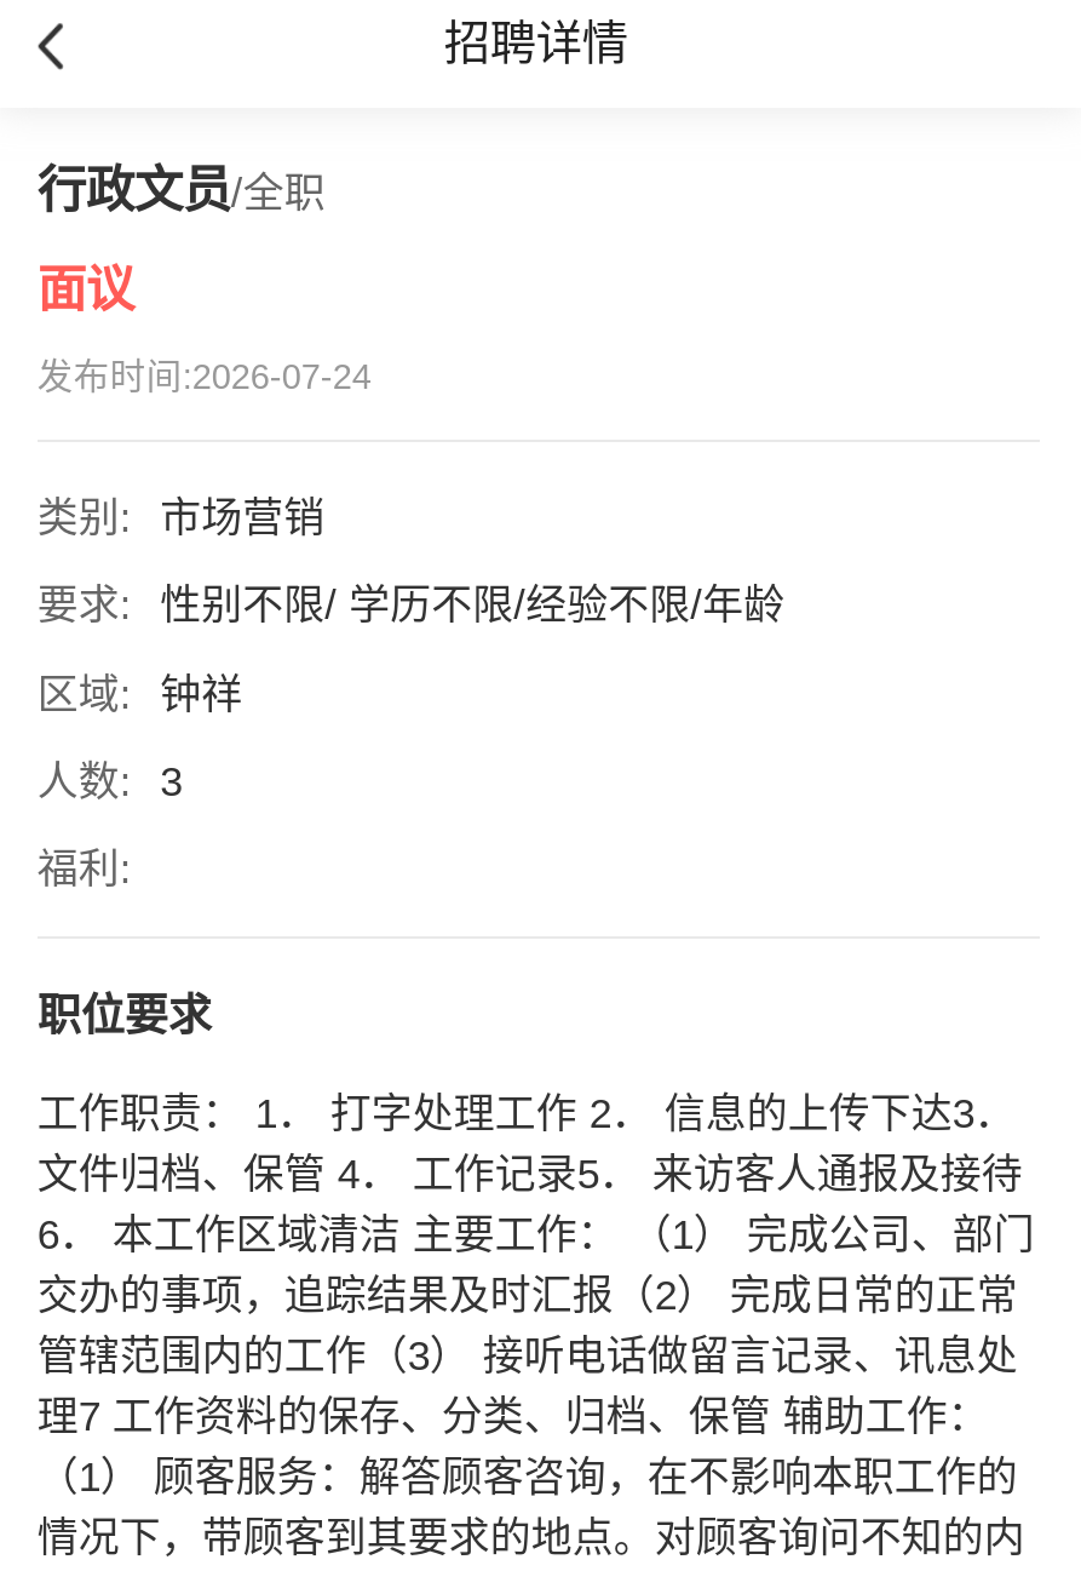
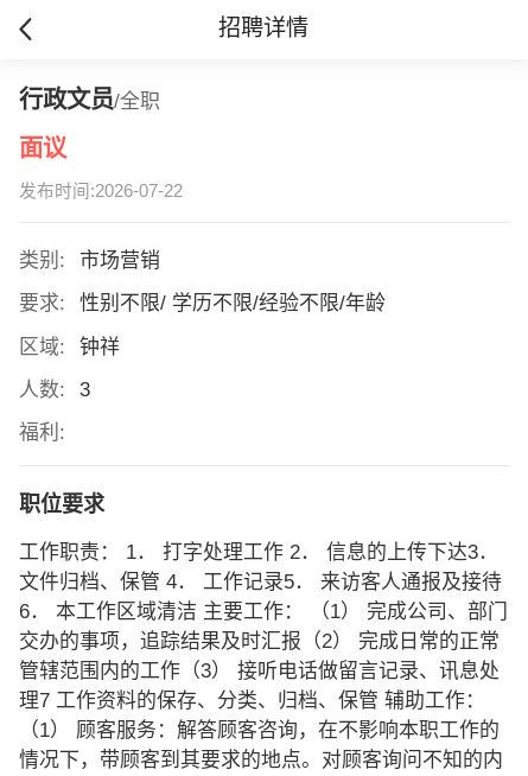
- 发布时间:2026-07-24
+ 发布时间:2026-07-22
